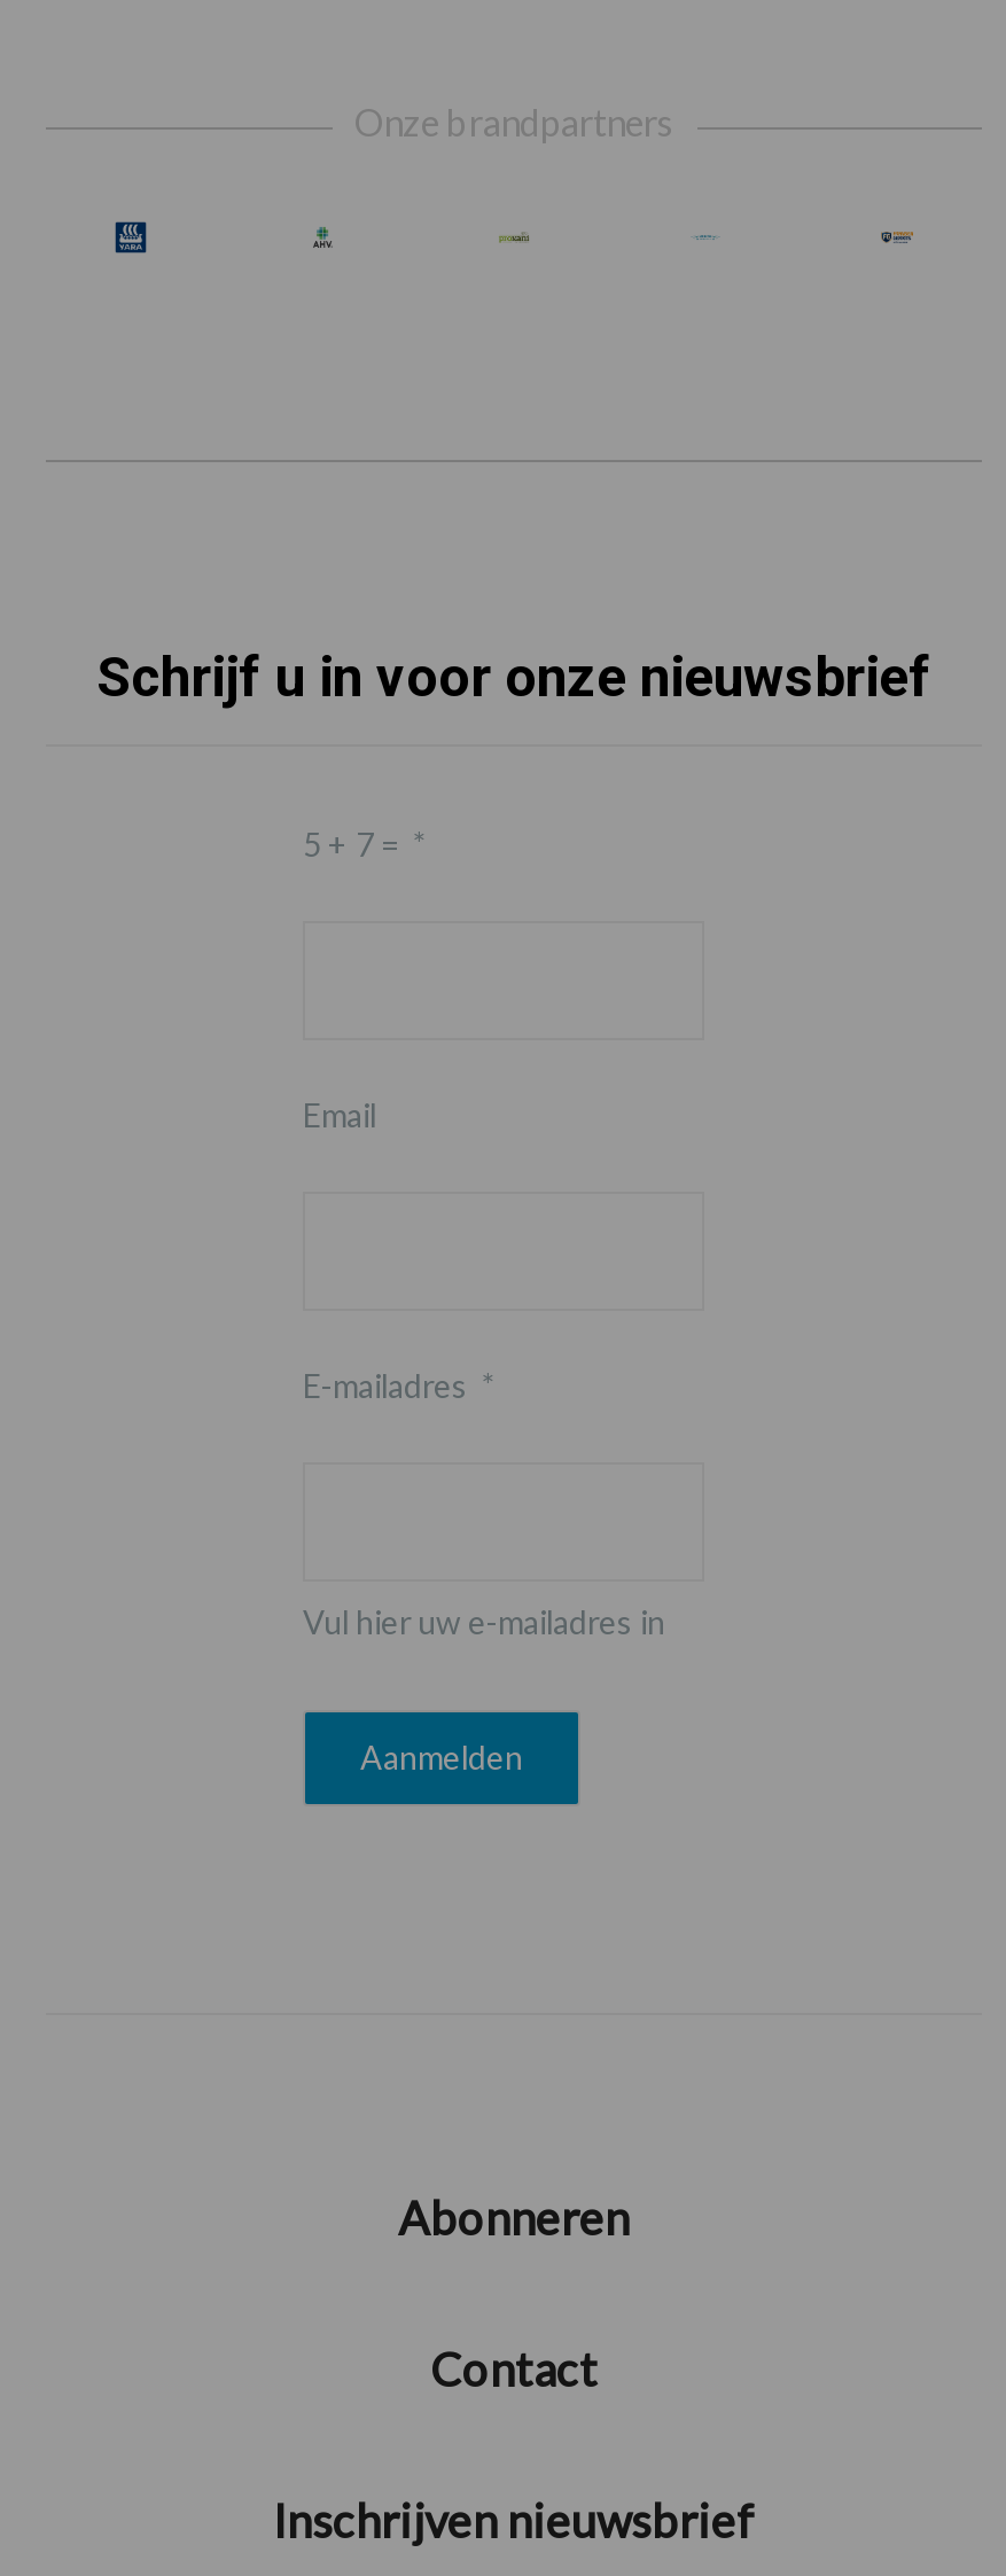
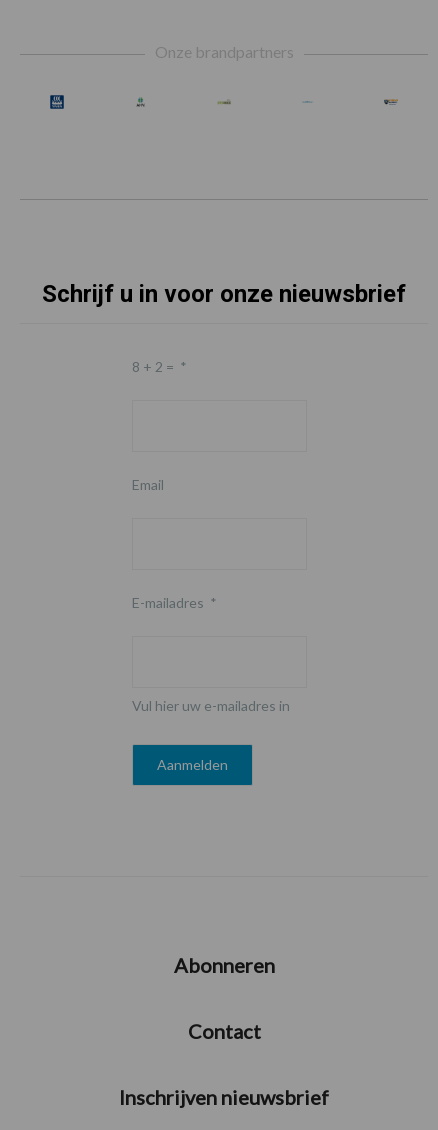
- 5 + 7 = *
+ 8 + 2 = *
